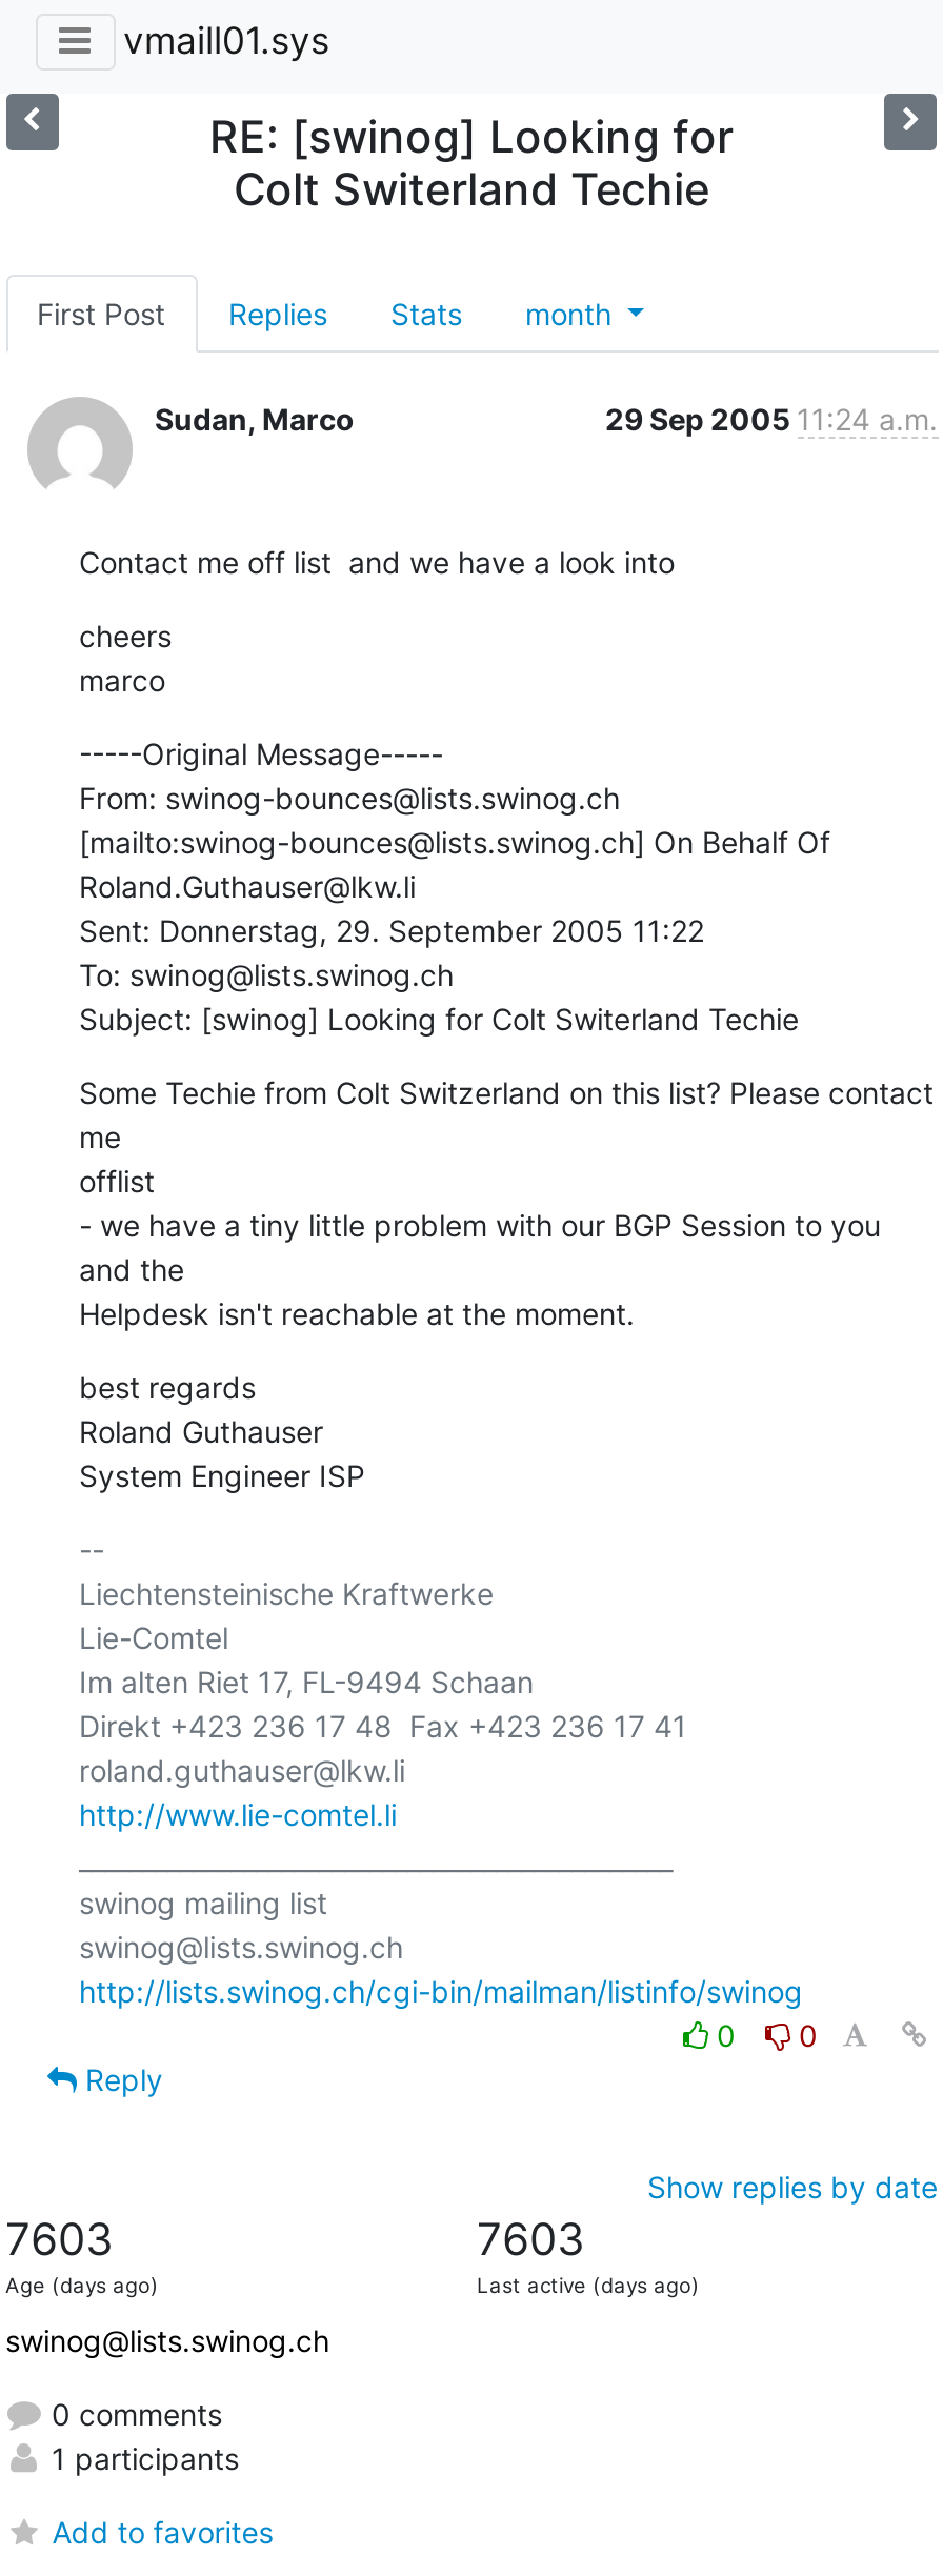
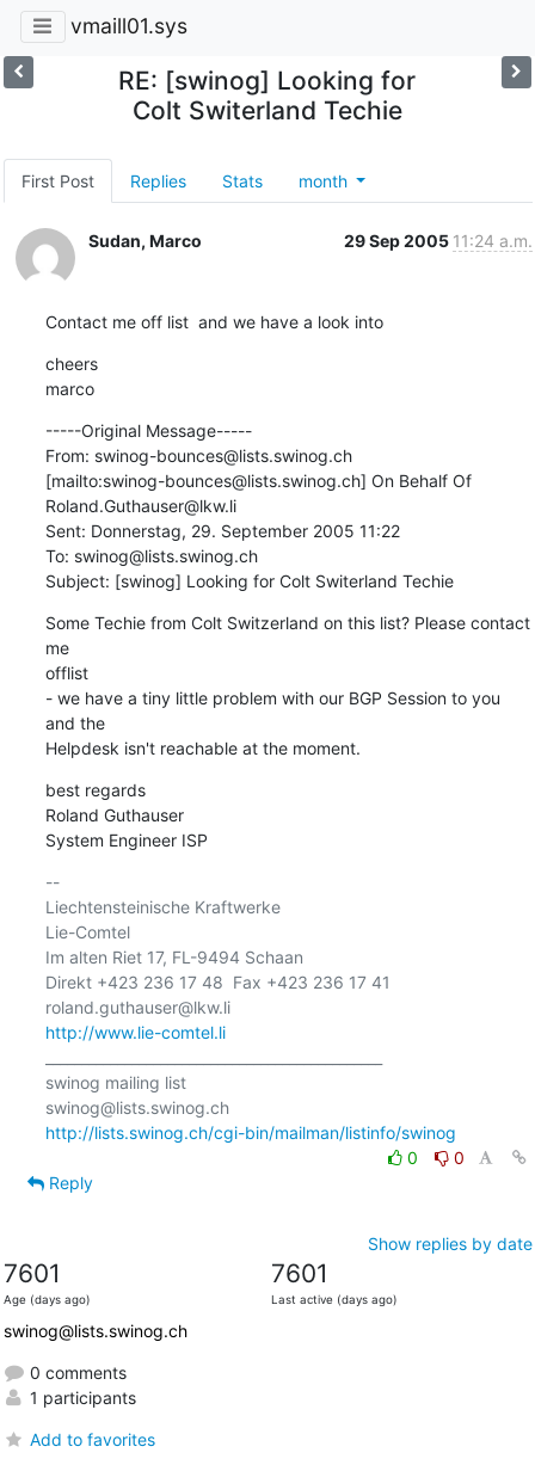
- 7603
+ 7601

- 7603
+ 7601
